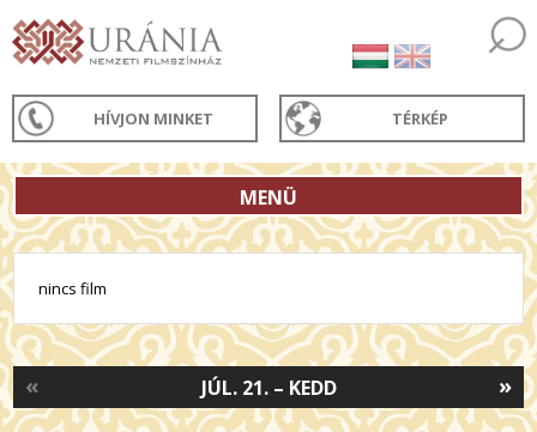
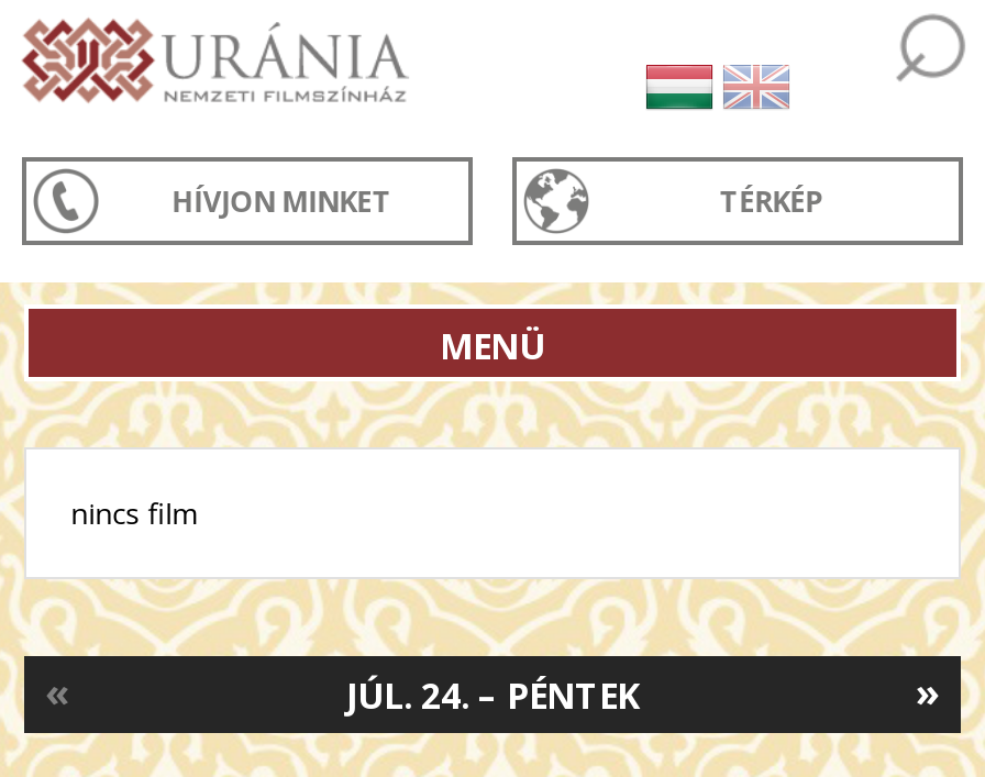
- JÚL. 21. – KEDD
+ JÚL. 24. – PÉNTEK
